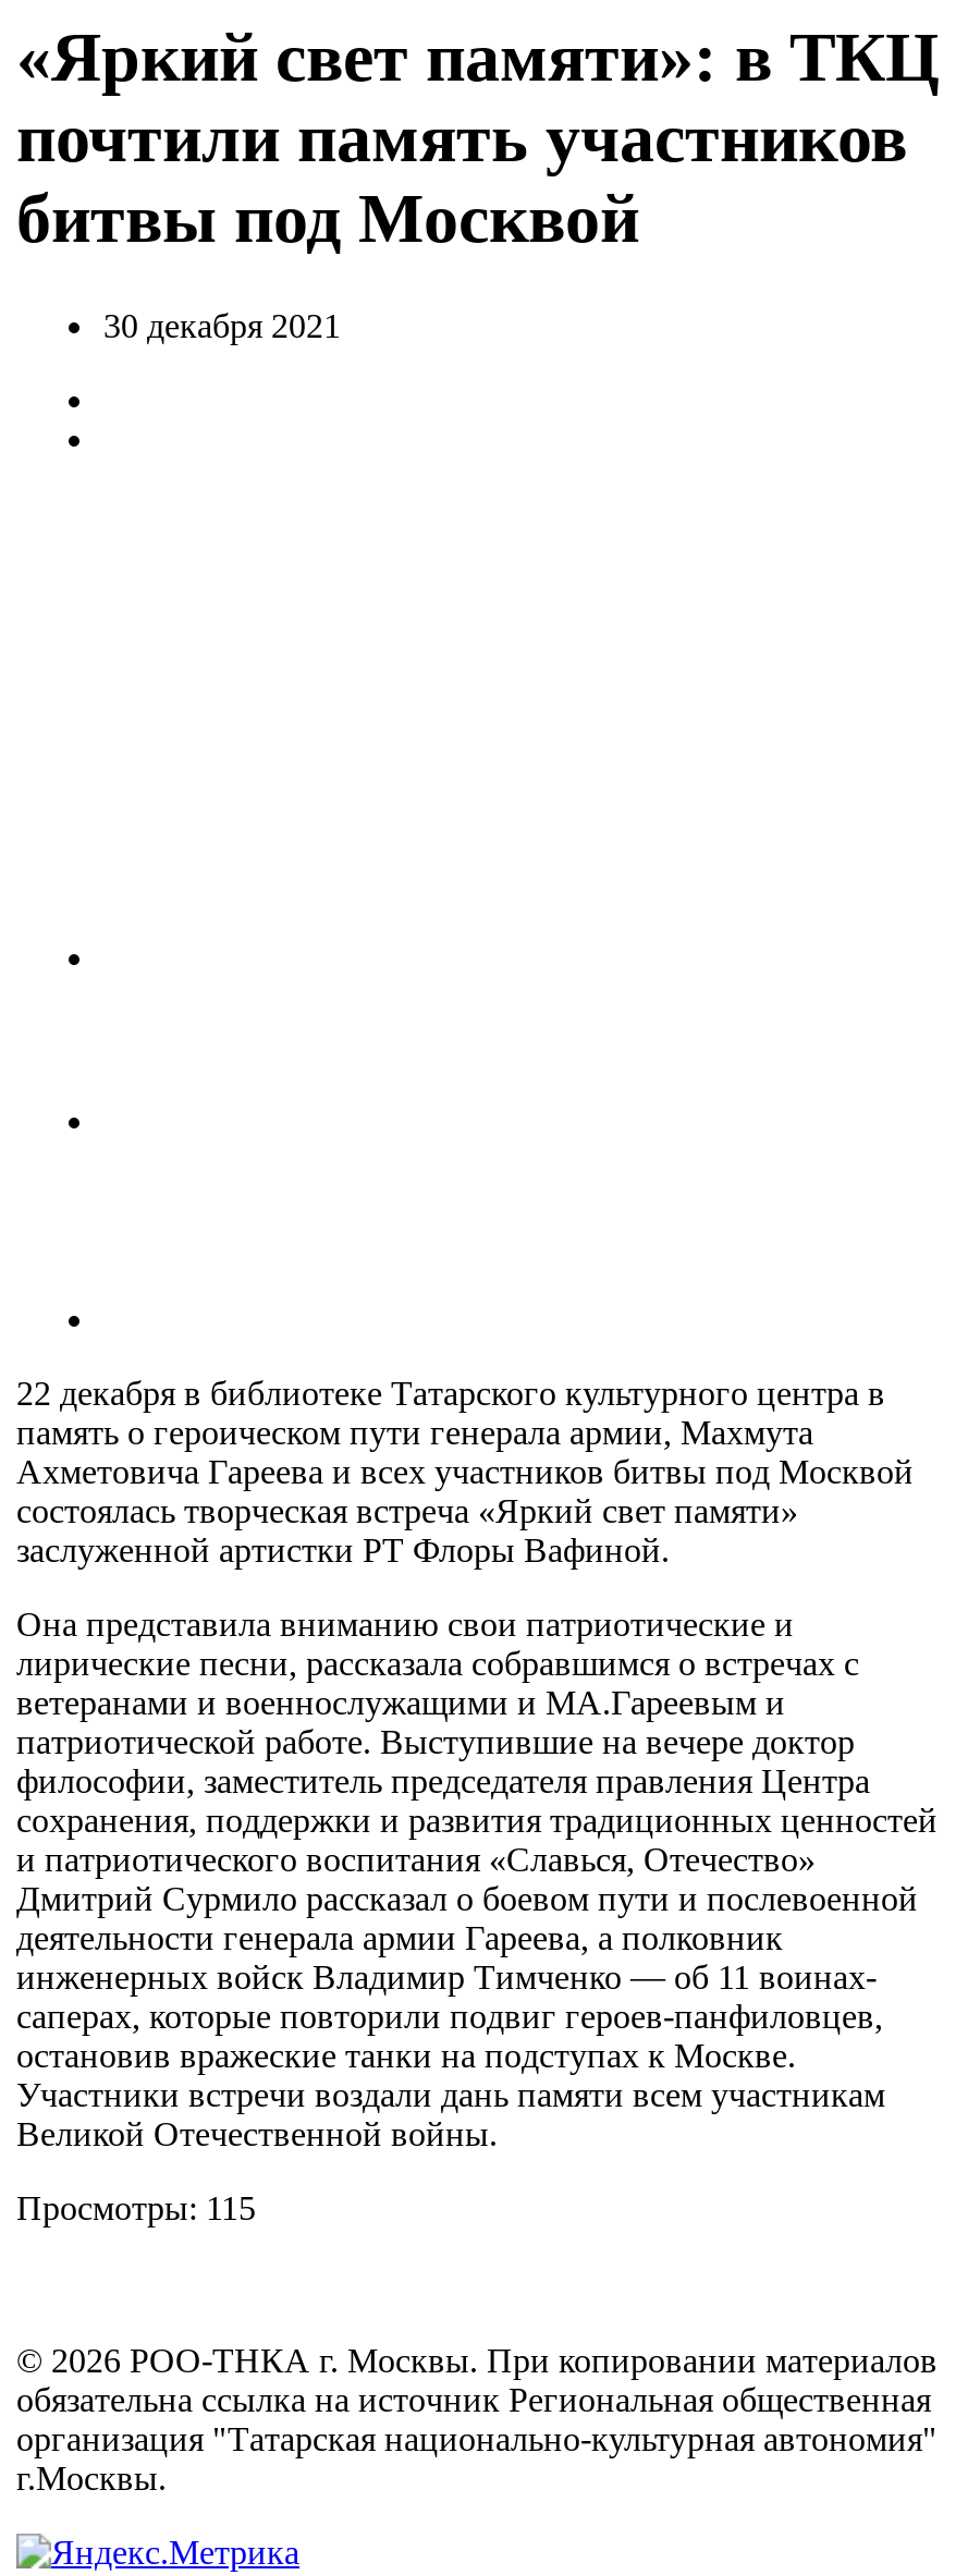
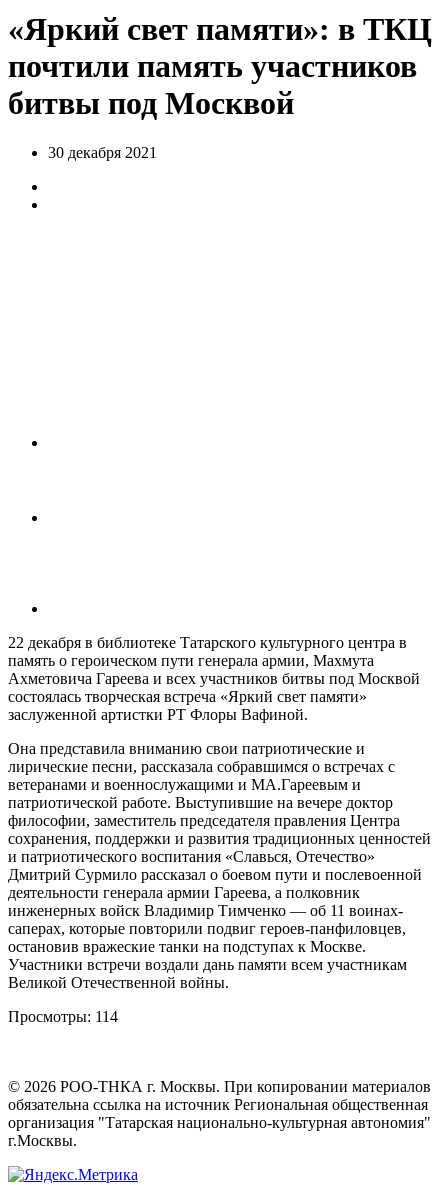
- Просмотры: 115
+ Просмотры: 114
